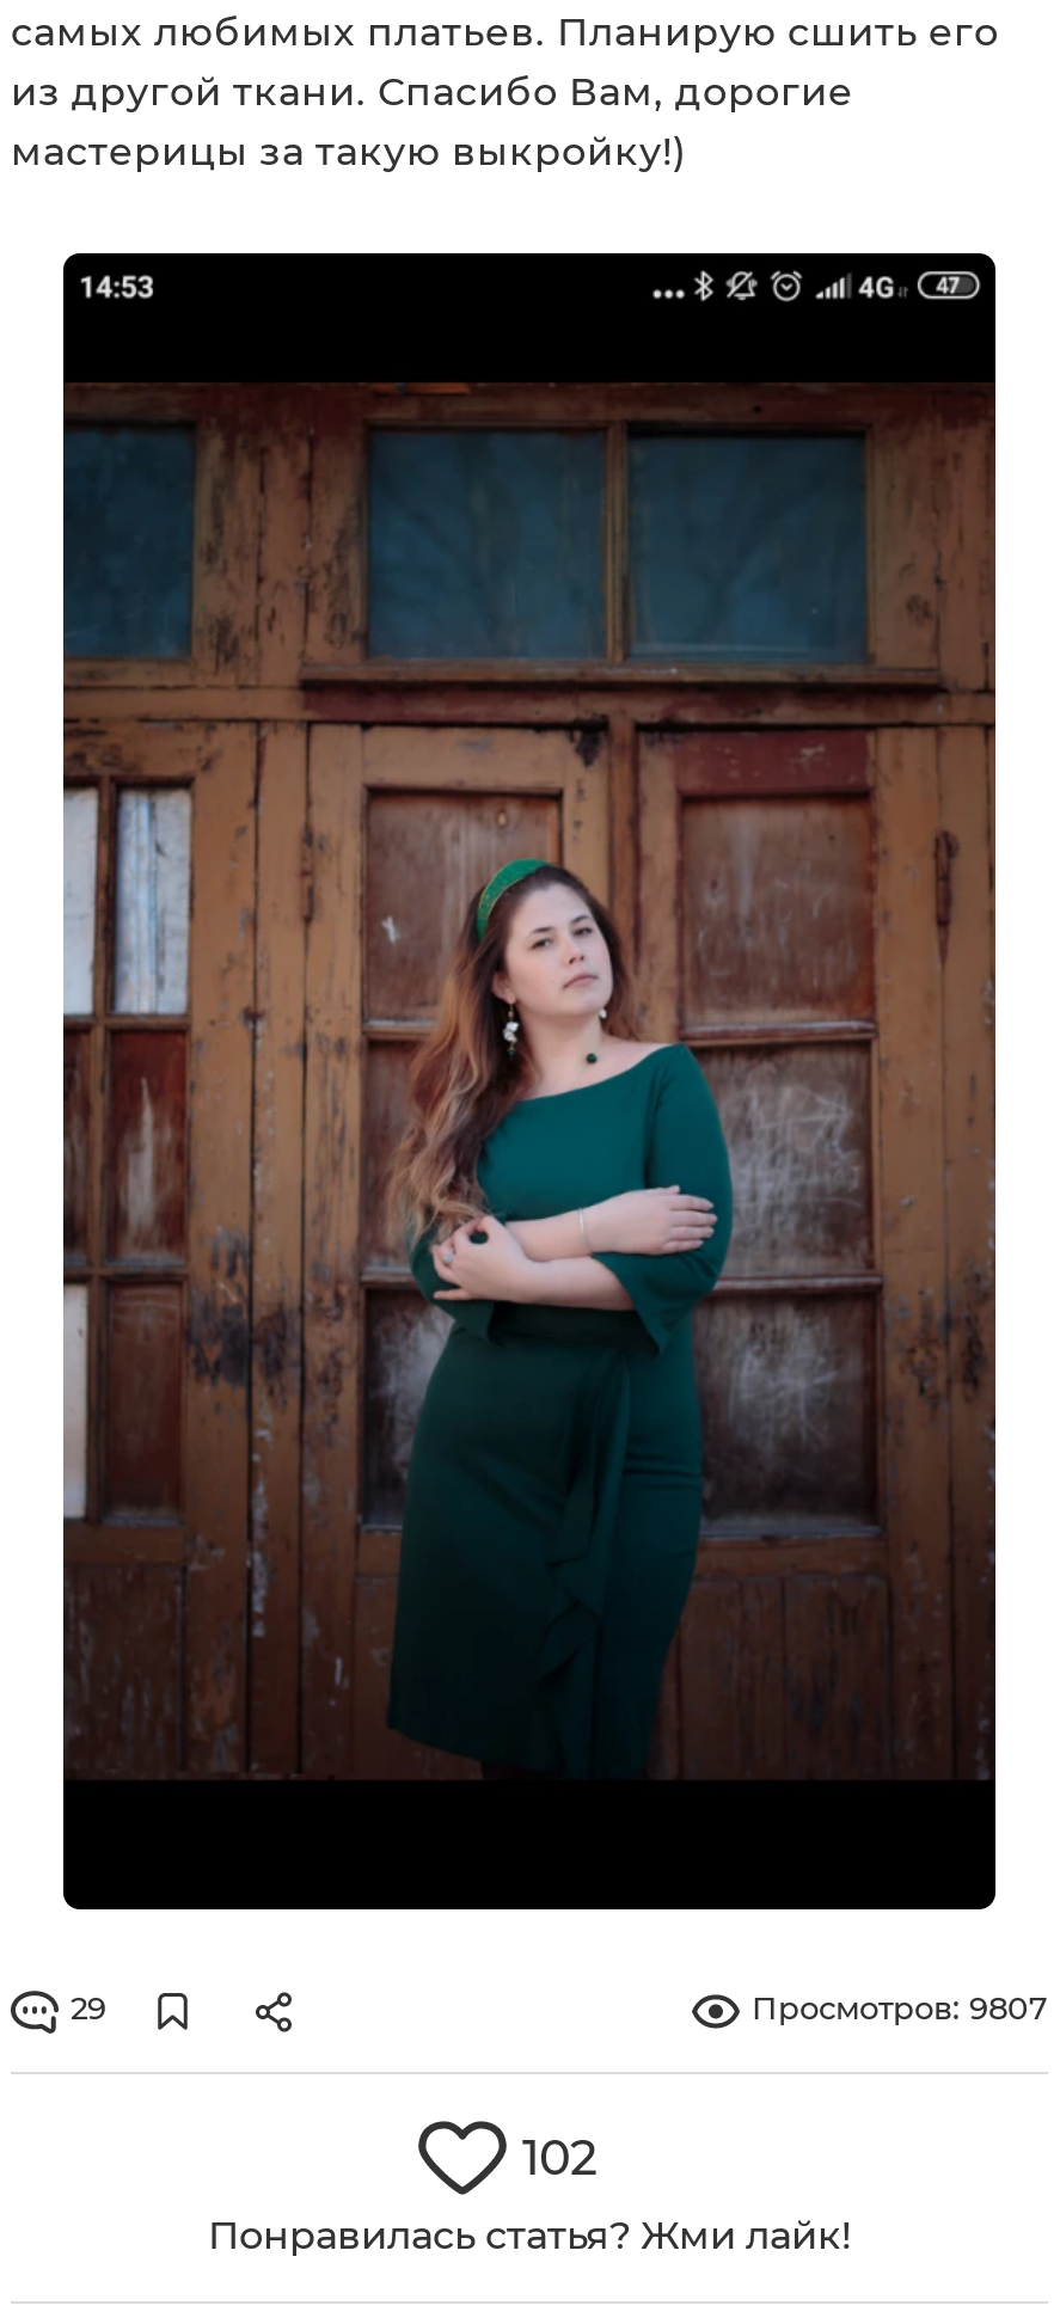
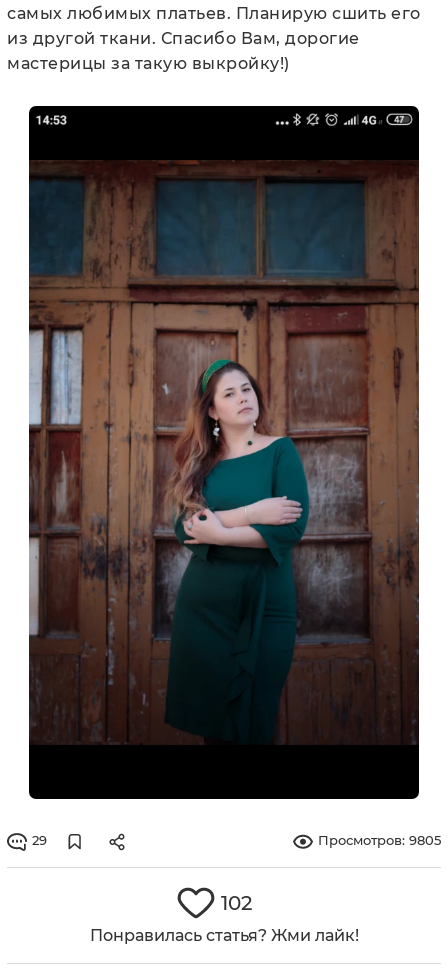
- Просмотров: 9807
+ Просмотров: 9805
